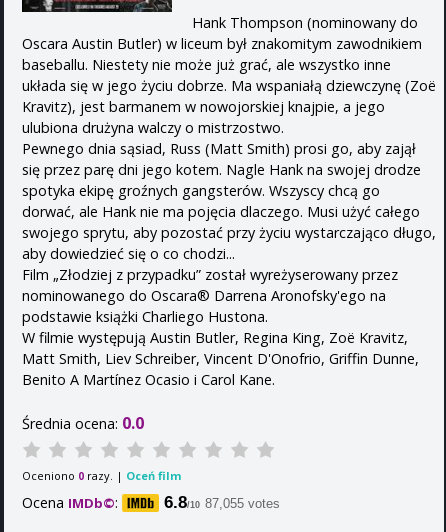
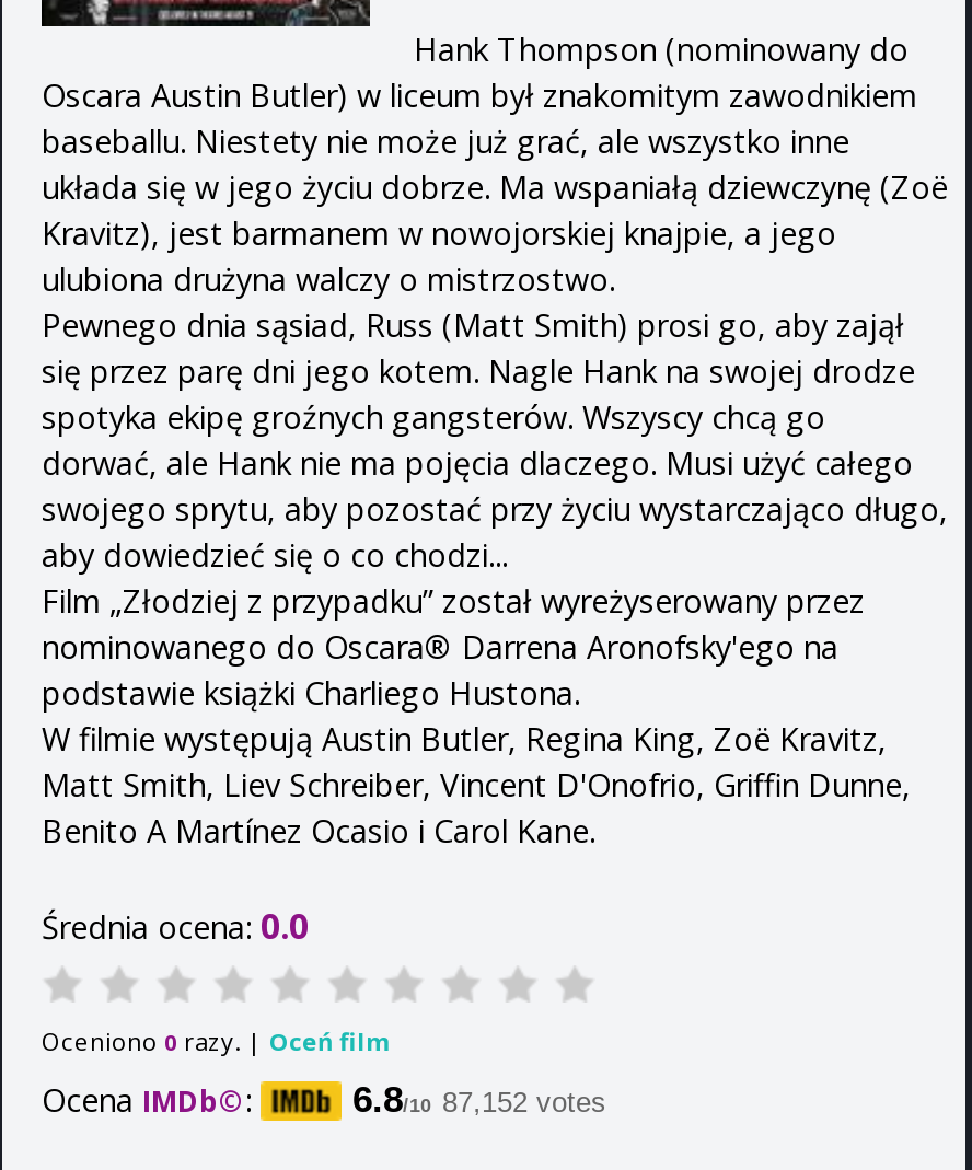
- 6.8/10 87,055 votes
+ 6.8/10 87,152 votes
